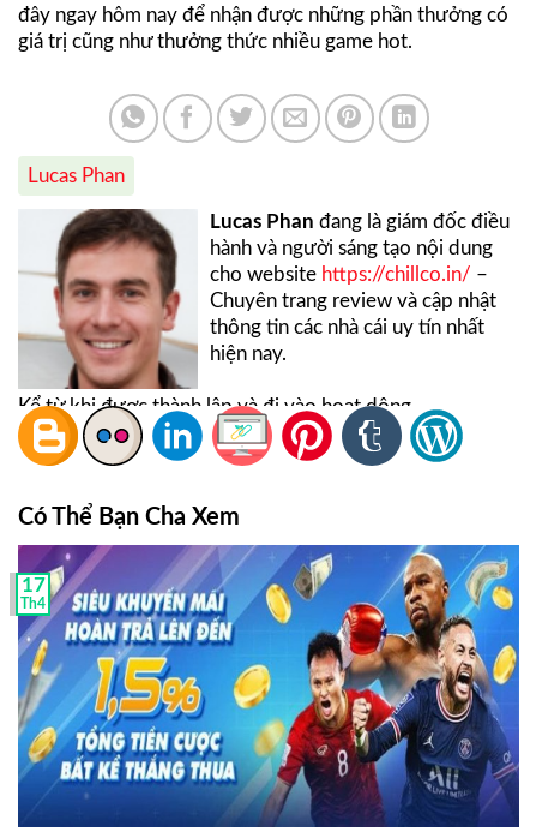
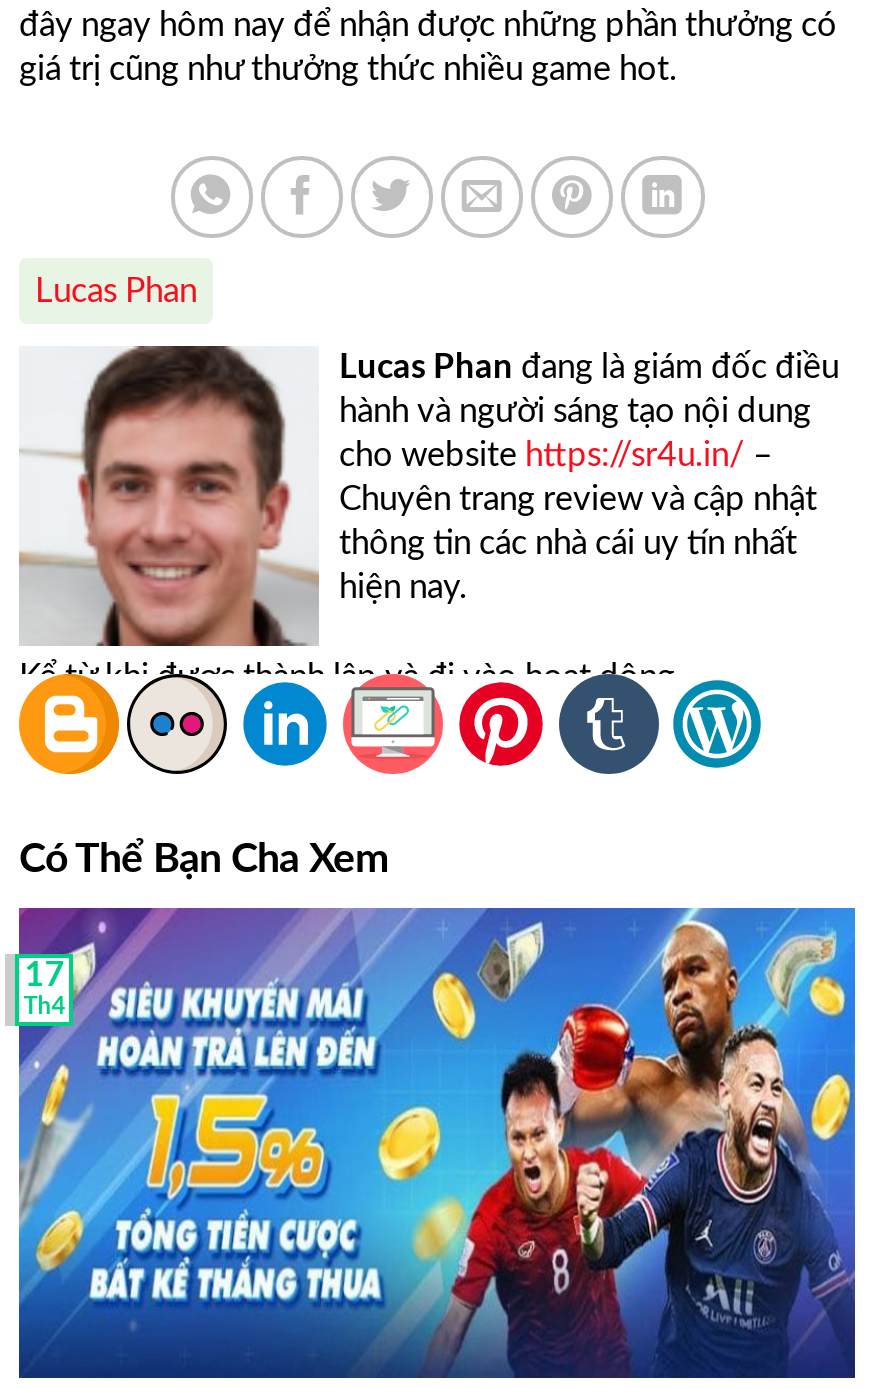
- cho website https://chillco.in/ –
+ cho website https://sr4u.in/ –
